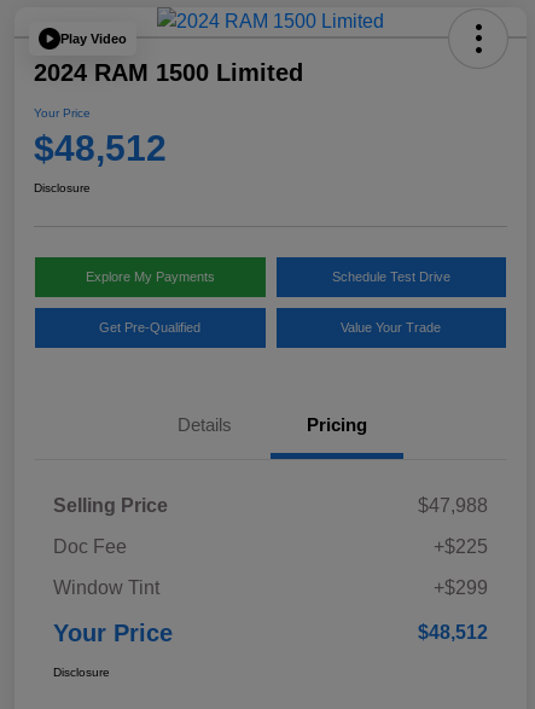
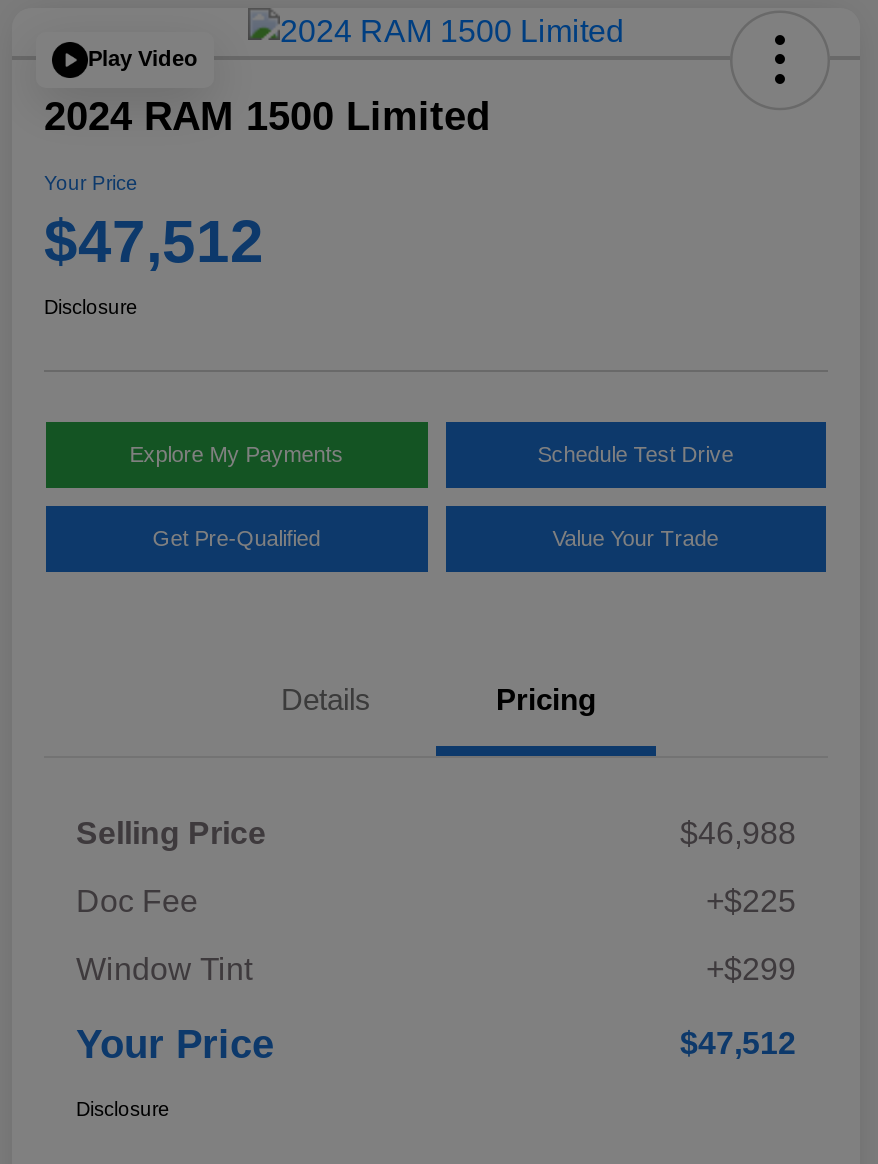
- $48,512
+ $47,512

- $47,988
+ $46,988

- $48,512
+ $47,512
